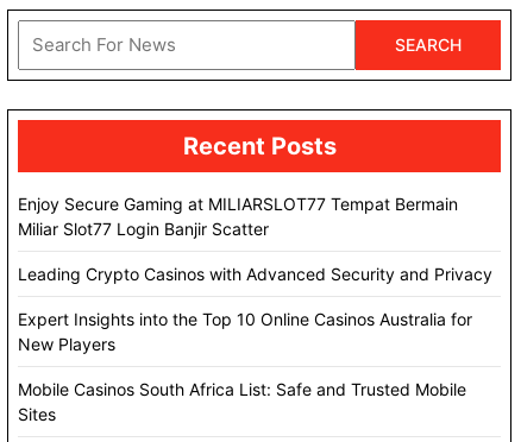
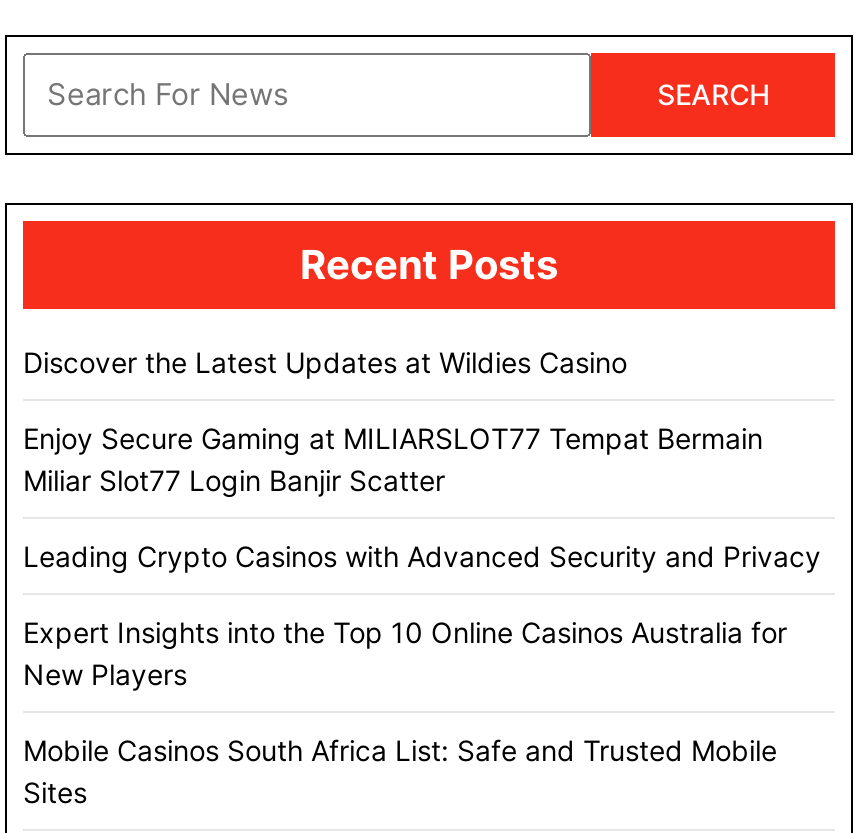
+ Discover the Latest Updates at Wildies Casino
